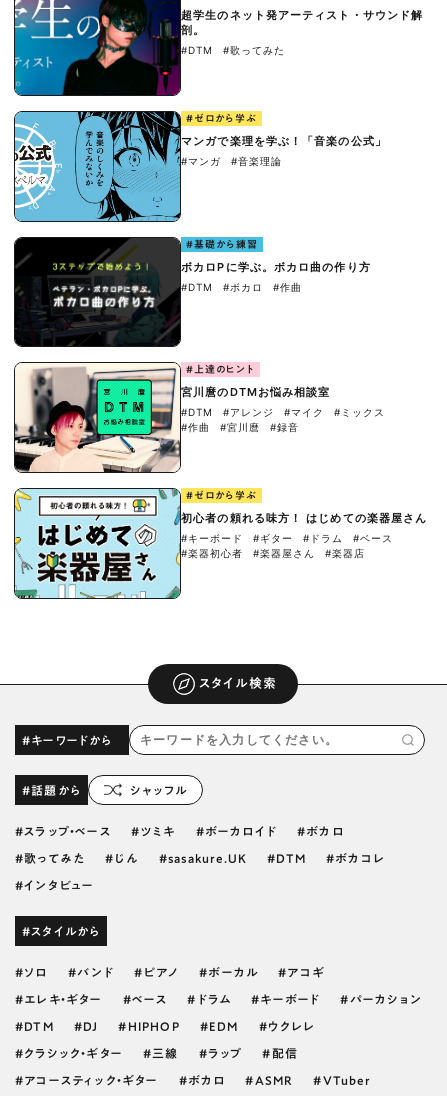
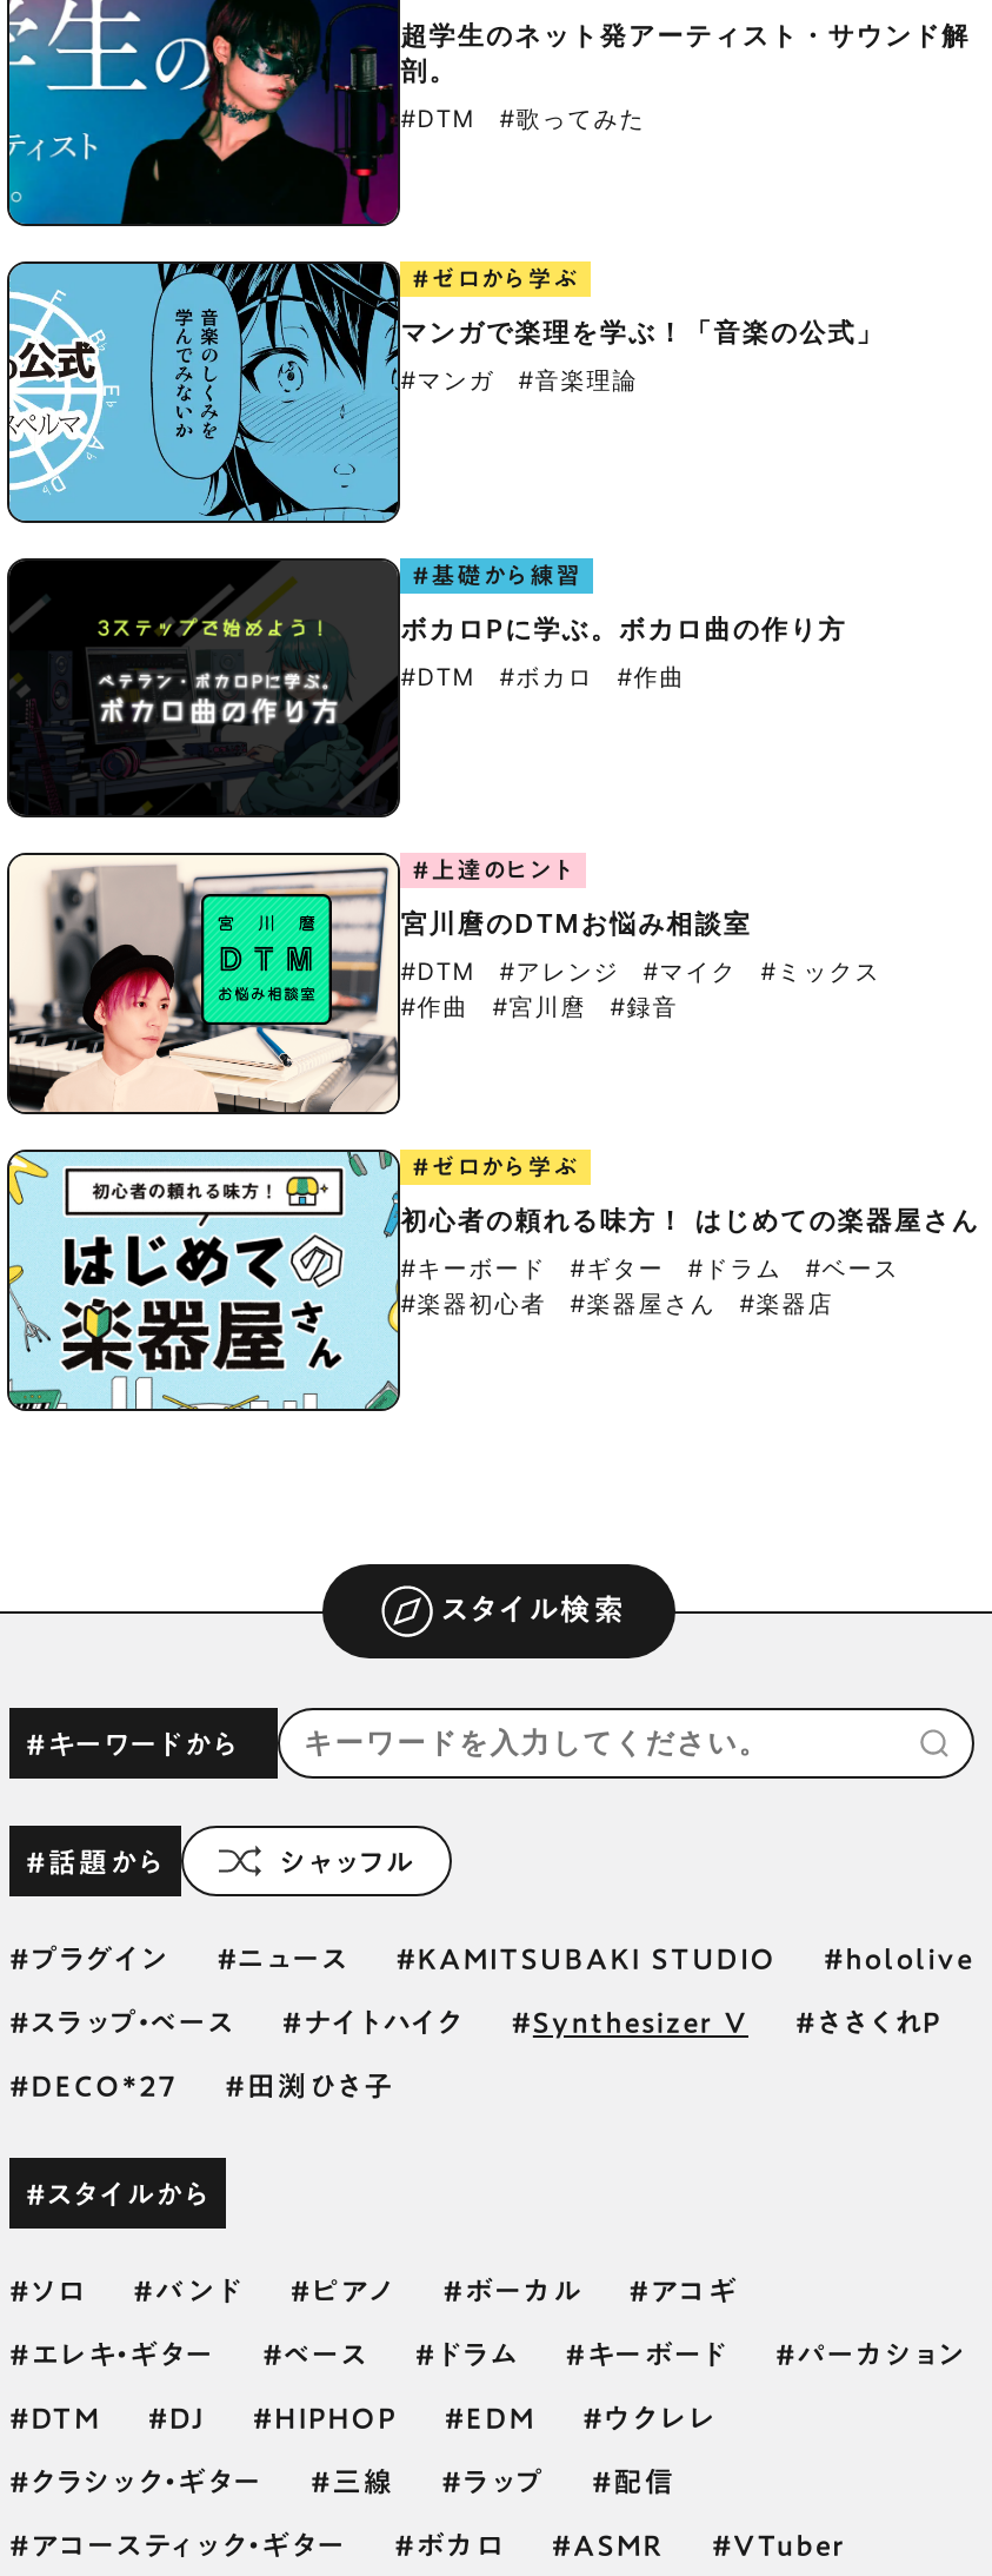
+ プラグイン
+ ニュース
+ KAMITSUBAKI STUDIO
+ hololive

- ツミキ
- ボーカロイド
- ボカロ
- 歌ってみた
- じん
- sasakure.UK
- DTM
- ボカコレ
- インタビュー
+ ナイトハイク
+ Synthesizer V
+ ささくれP
+ DECO*27
+ 田渕ひさ子

moved down: スラップ・ベース
